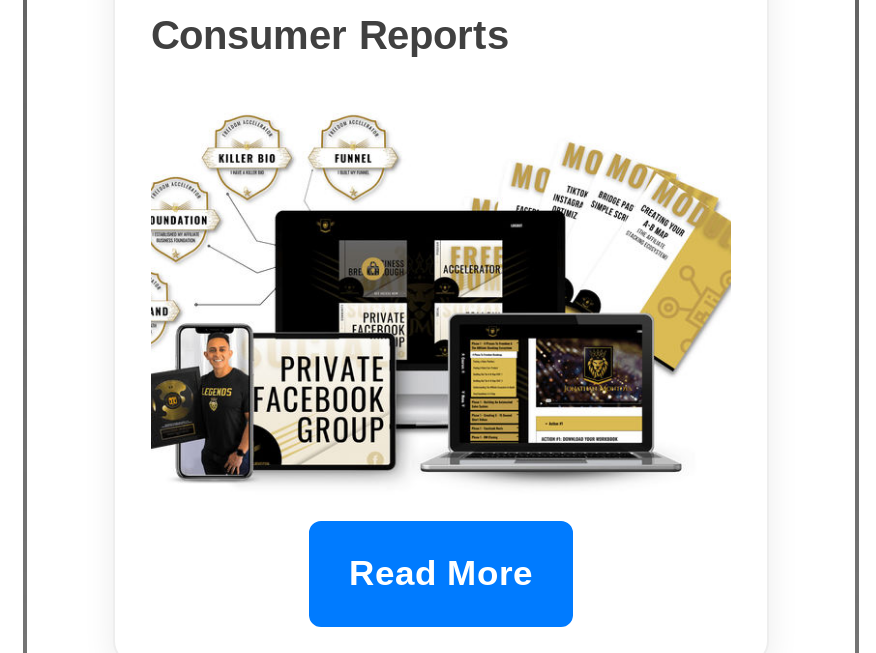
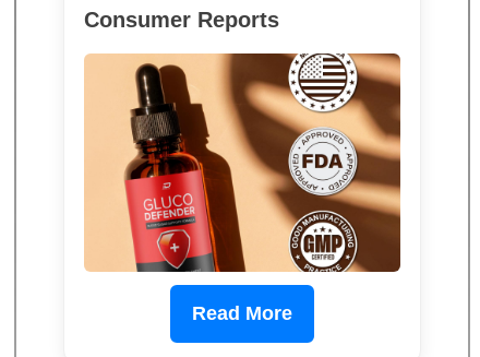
- [image]
+ [image]
